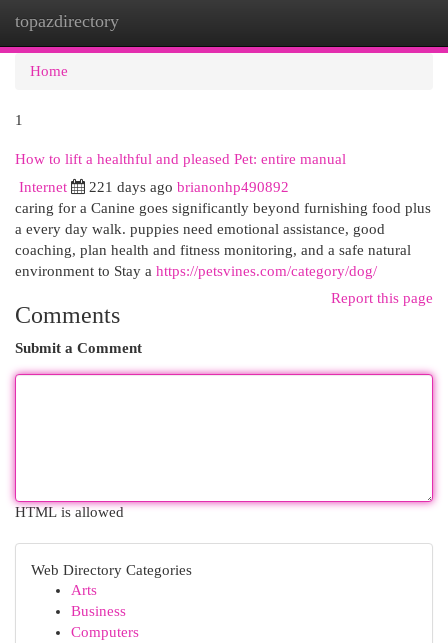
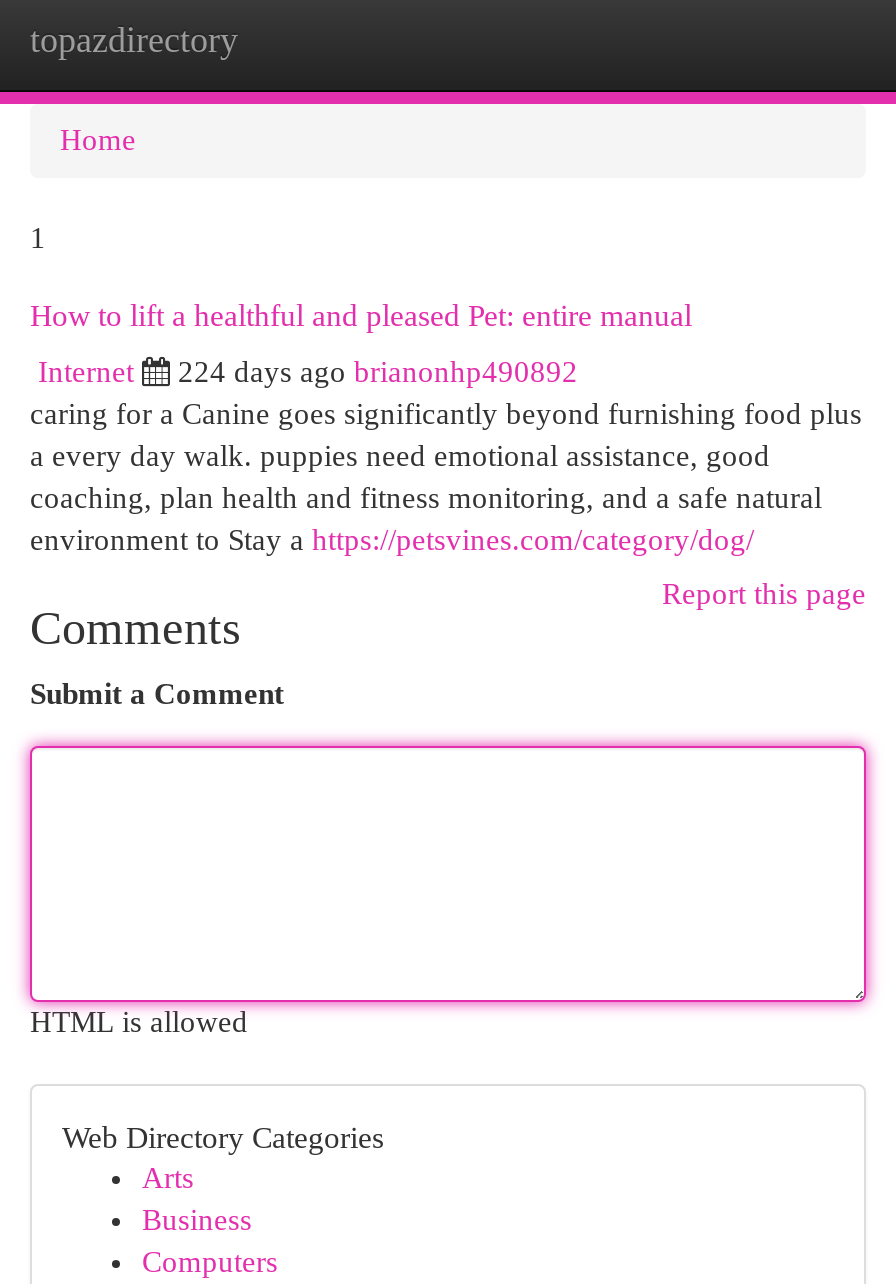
- 221 days ago brianonhp490892
+ 224 days ago brianonhp490892
